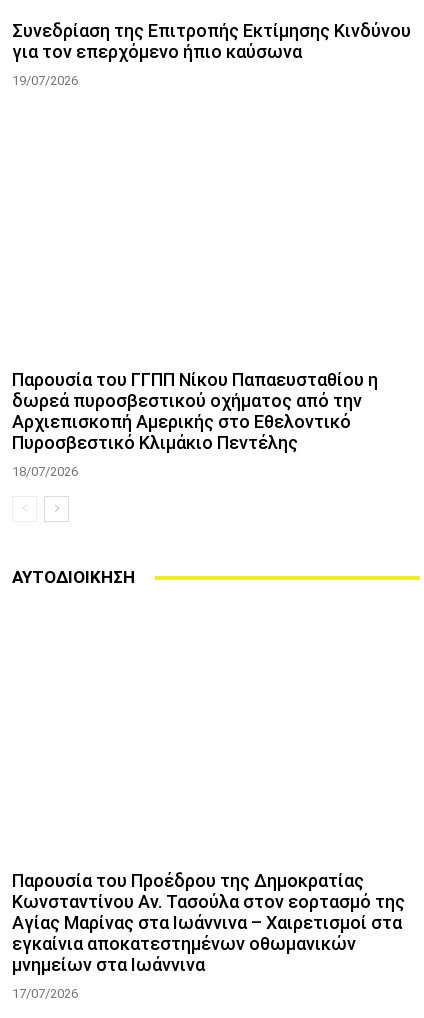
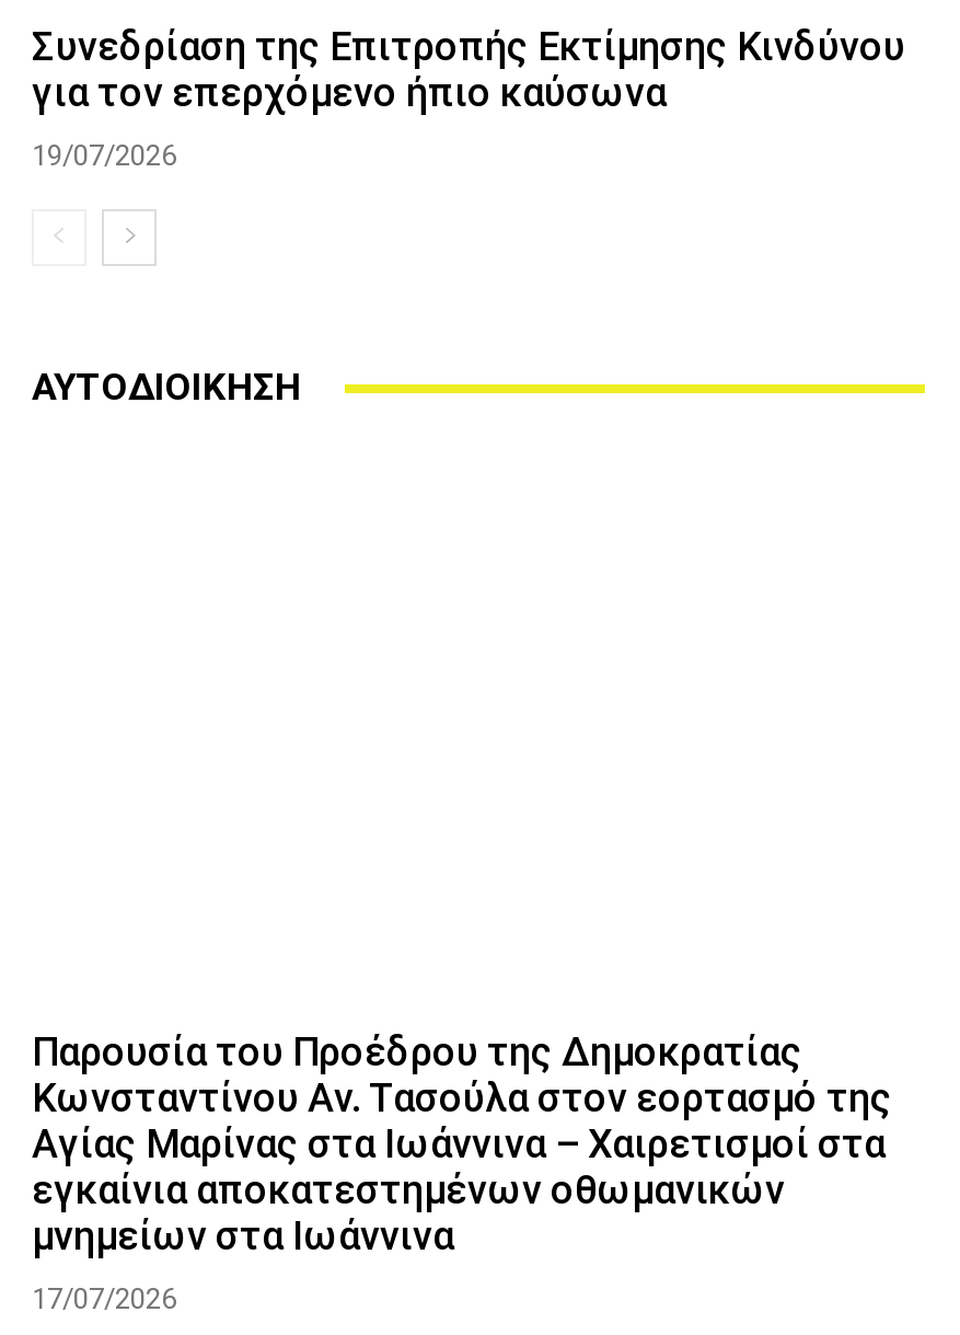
- Παρουσία του ΓΓΠΠ Νίκου Παπαευσταθίου η
- δωρεά πυροσβεστικού οχήματος από την
- Αρχιεπισκοπή Αμερικής στο Εθελοντικό
- Πυροσβεστικό Κλιμάκιο Πεντέλης
- 18/07/2026
